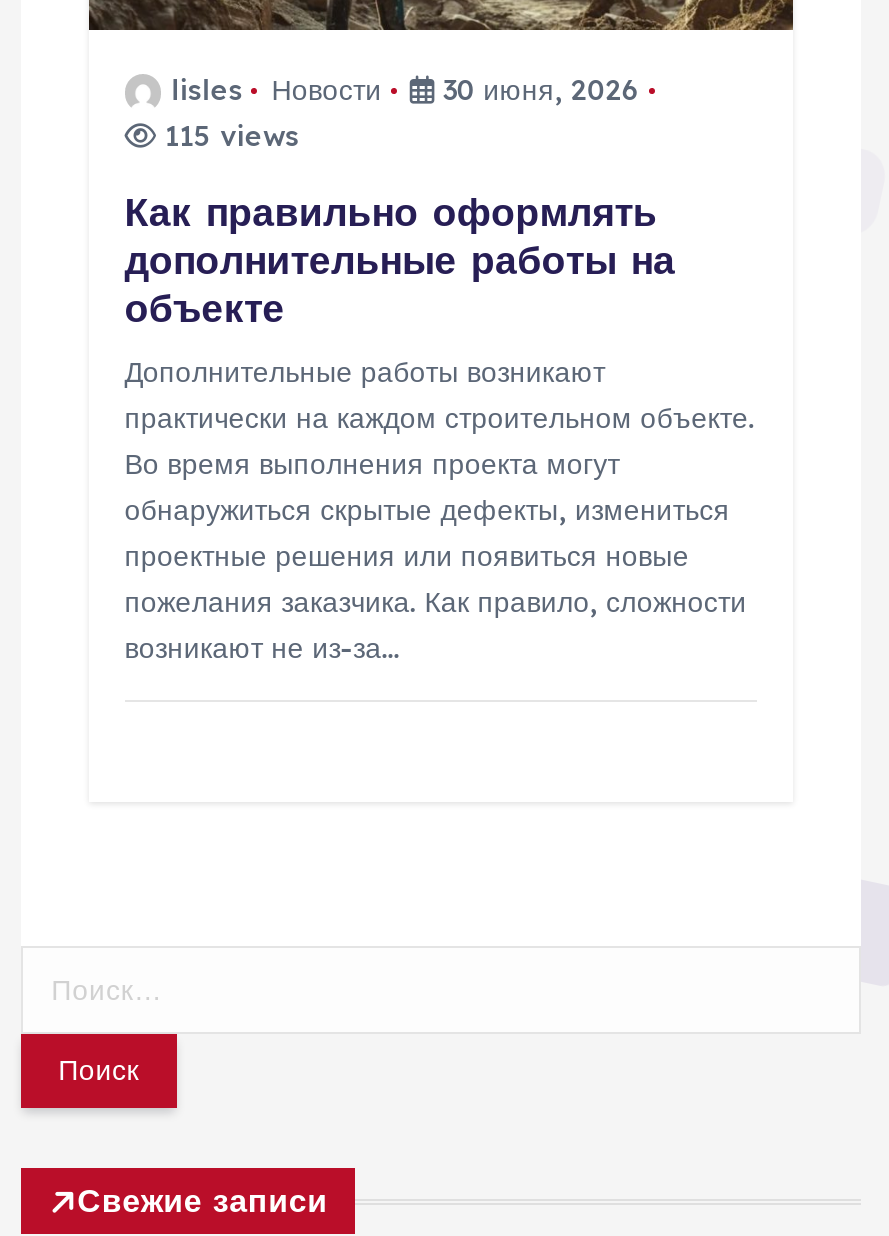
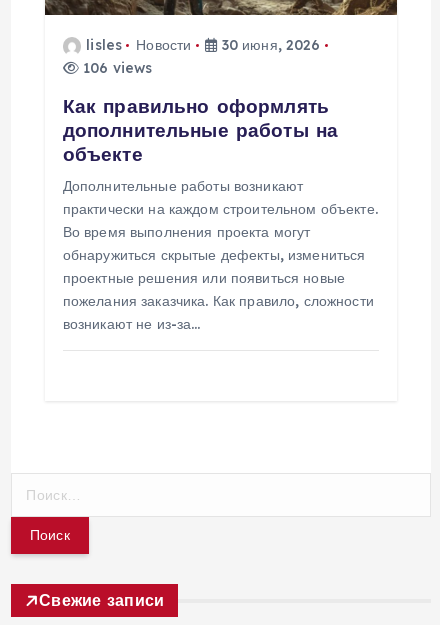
- 115 views
+ 106 views
